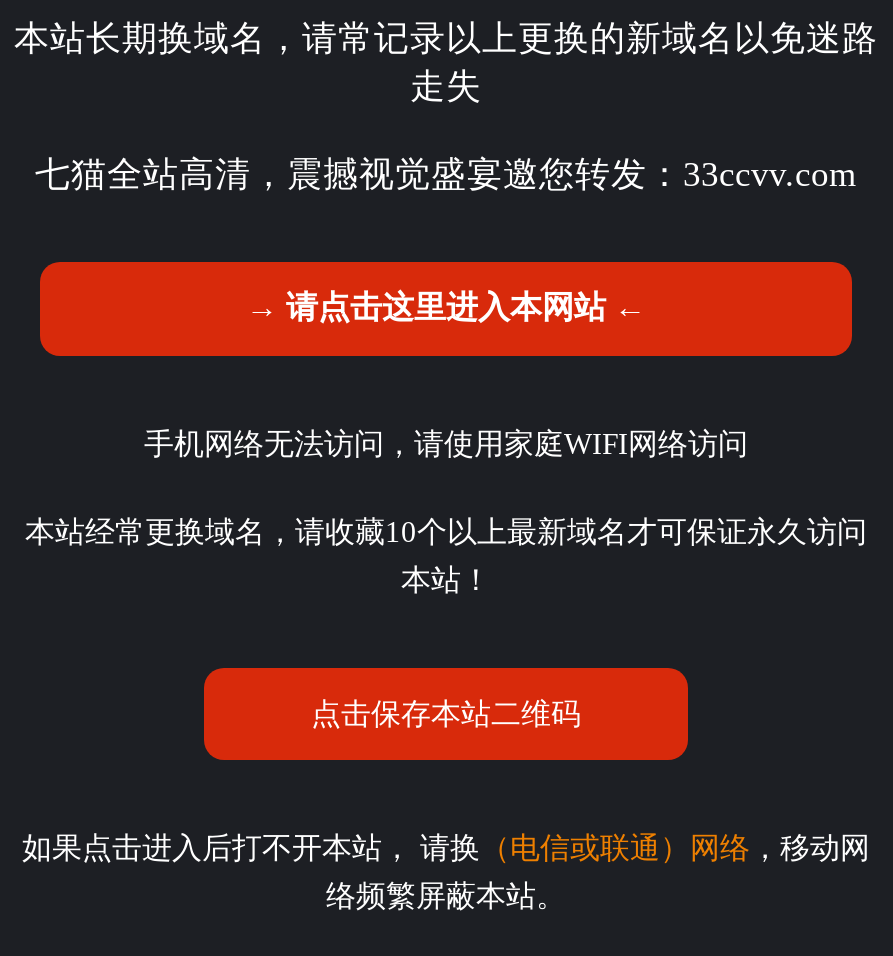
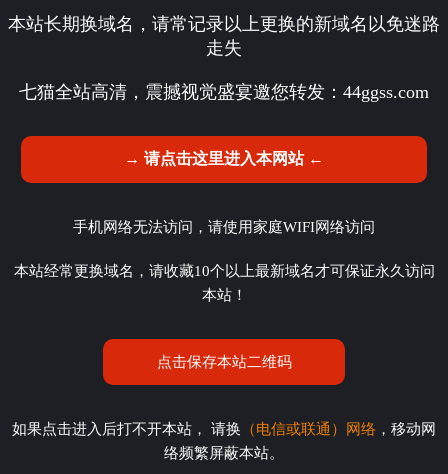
- 七猫全站高清，震撼视觉盛宴邀您转发：33ccvv.com
+ 七猫全站高清，震撼视觉盛宴邀您转发：44ggss.com
